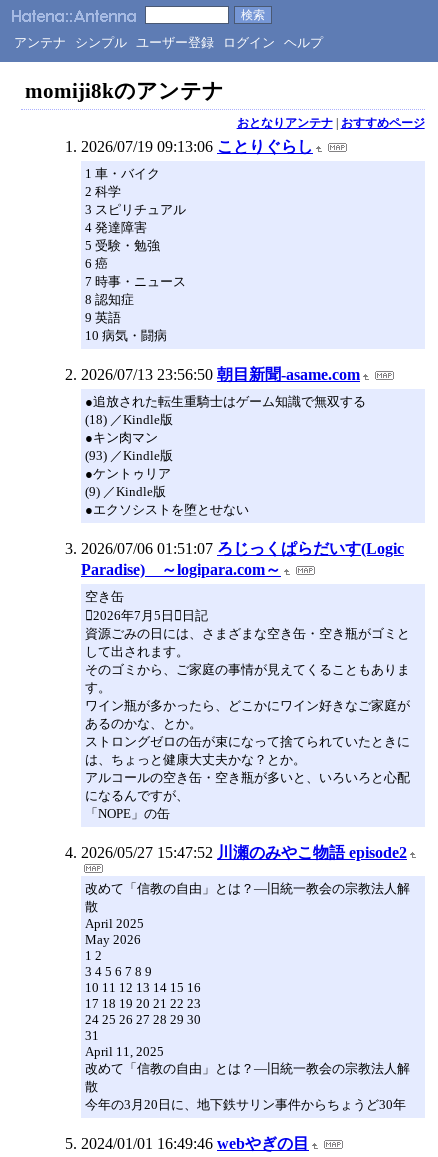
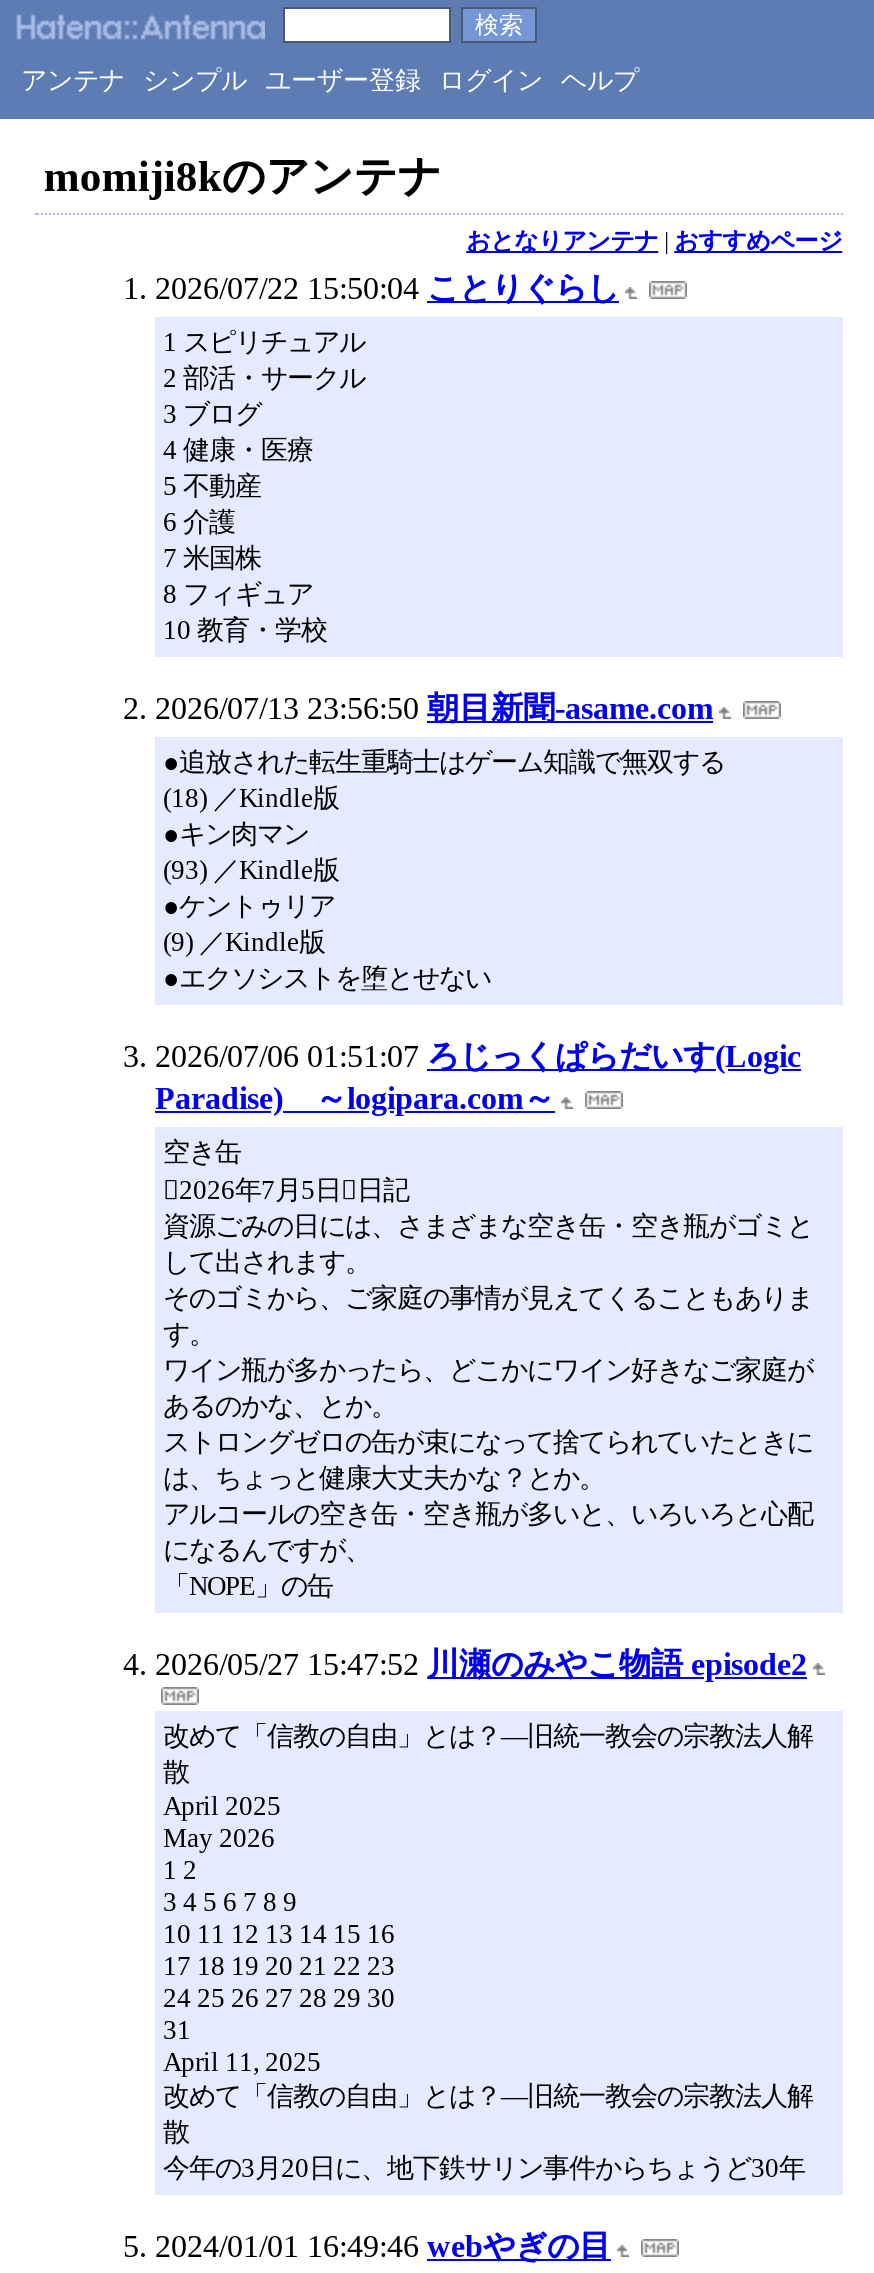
- 2026/07/19 09:13:06 ことりぐらし
+ 2026/07/22 15:50:04 ことりぐらし

- 1 車・バイク
- 2 科学
- 3 スピリチュアル
- 4 発達障害
- 5 受験・勉強
- 6 癌
- 7 時事・ニュース
- 8 認知症
- 9 英語
- 10 病気・闘病
+ 1 スピリチュアル
+ 2 部活・サークル
+ 3 ブログ
+ 4 健康・医療
+ 5 不動産
+ 6 介護
+ 7 米国株
+ 8 フィギュア
+ 10 教育・学校
